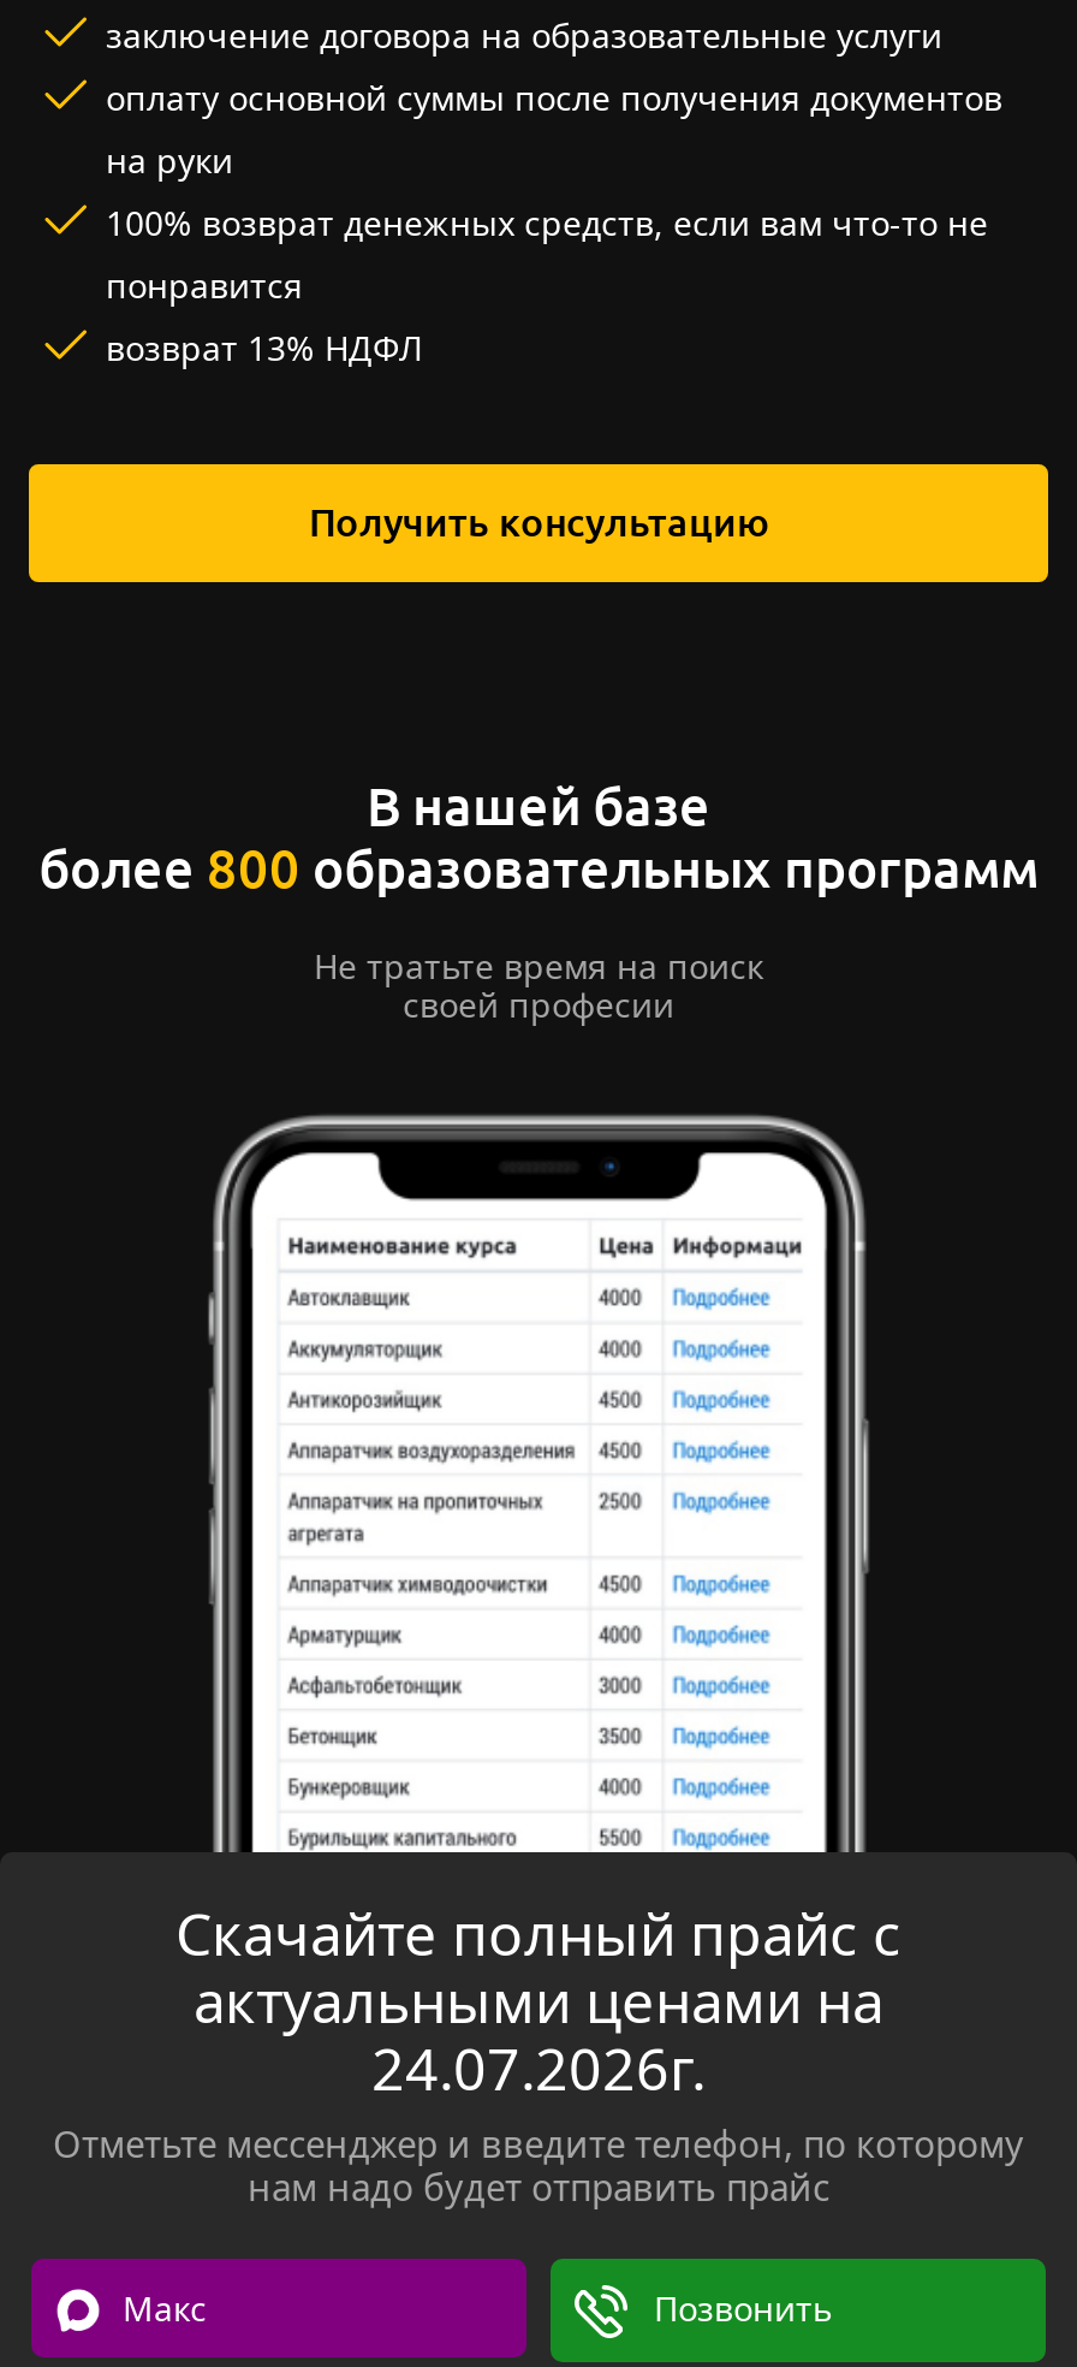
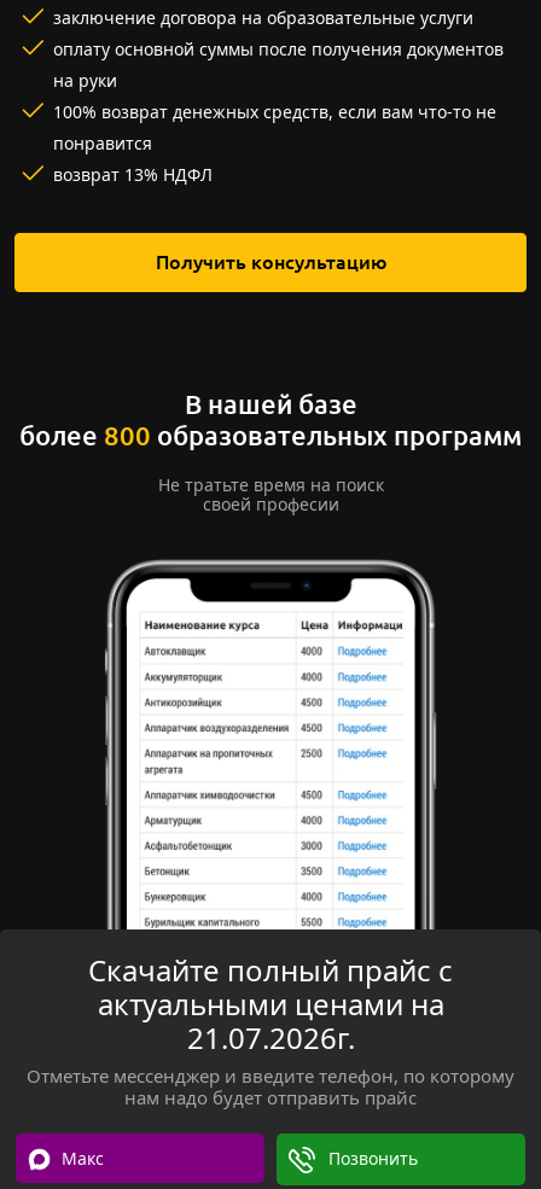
- 24.07.2026г.
+ 21.07.2026г.
